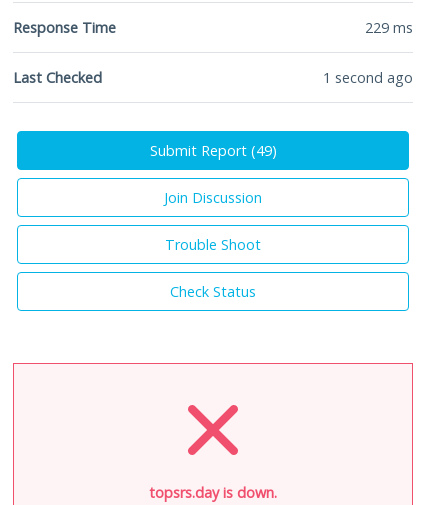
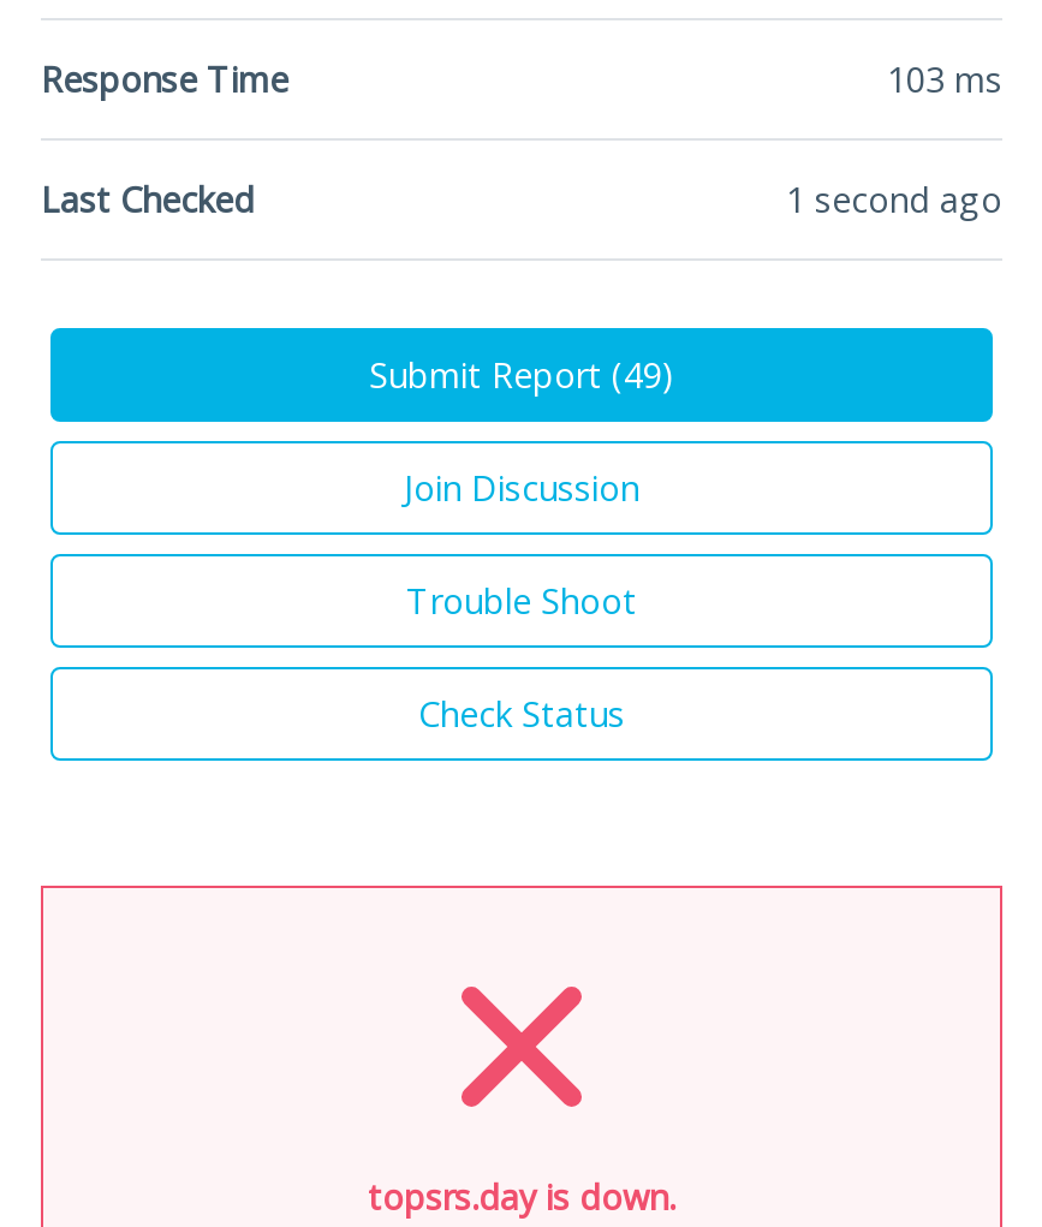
- 229 ms
+ 103 ms
